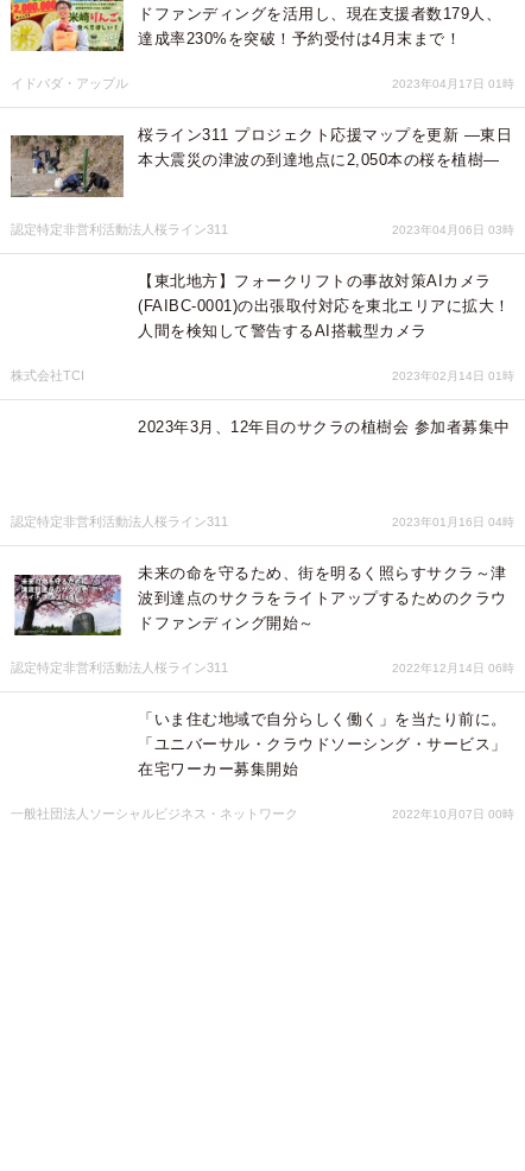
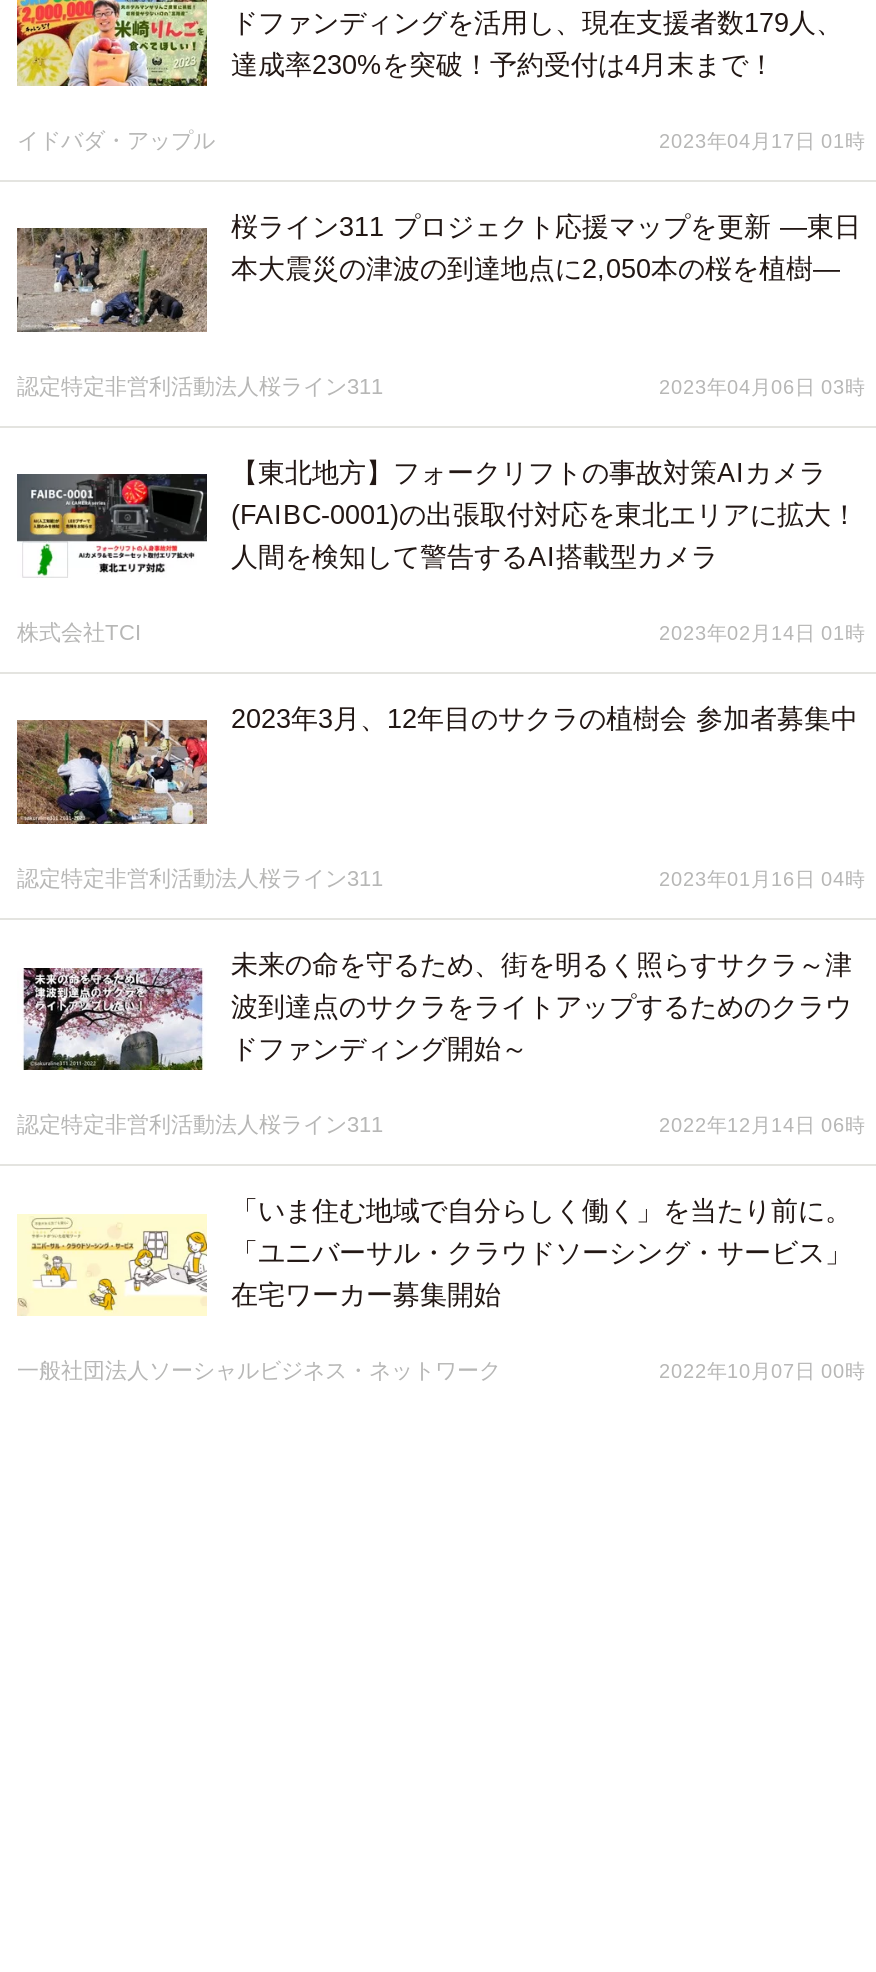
+ [image]

+ [image]

+ [image]
